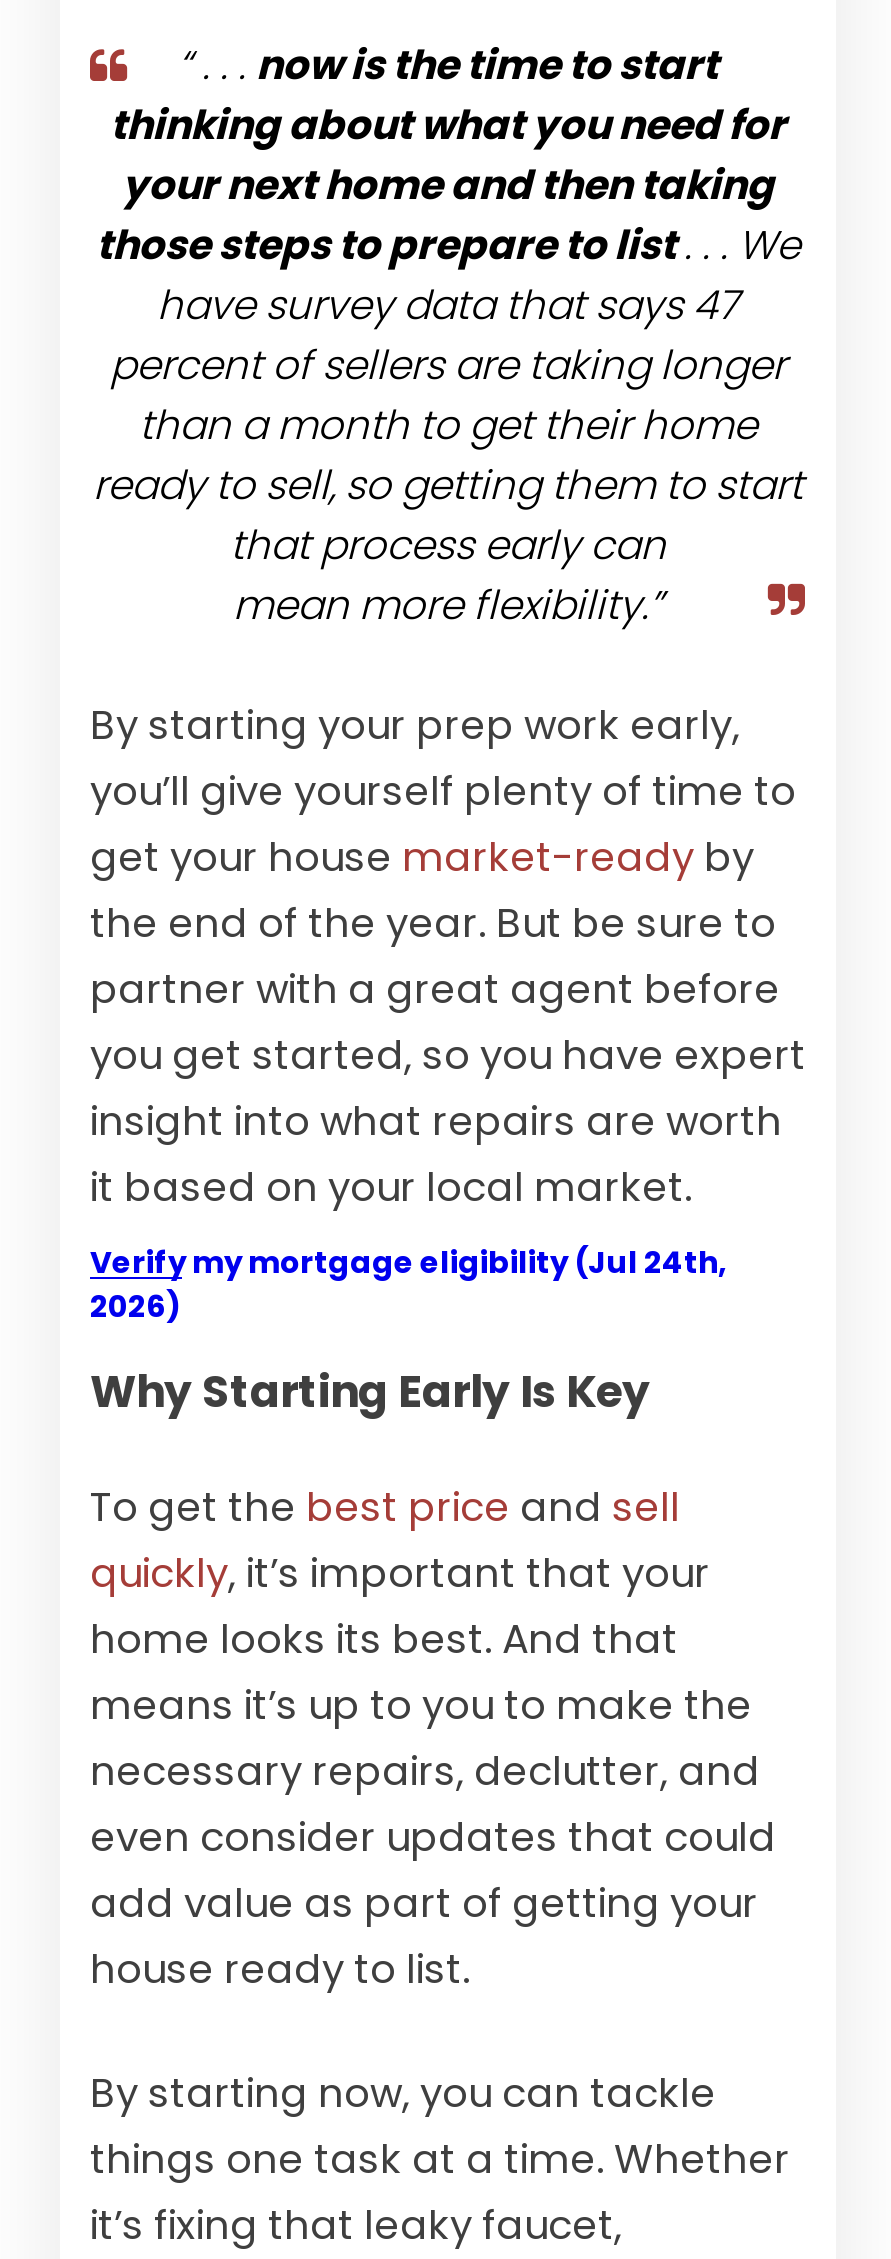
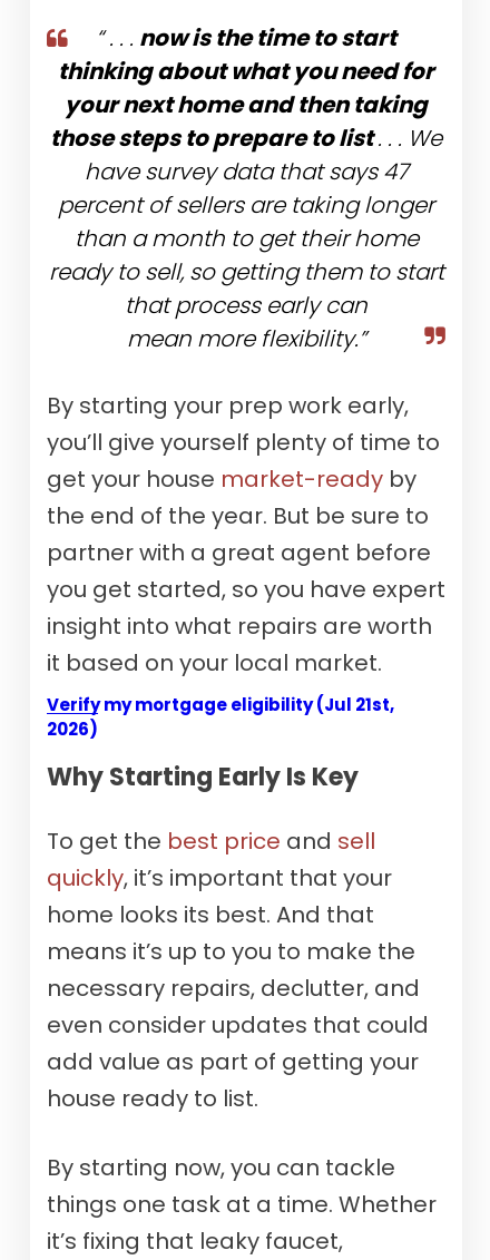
- Verify my mortgage eligibility (Jul 24th,
+ Verify my mortgage eligibility (Jul 21st,
